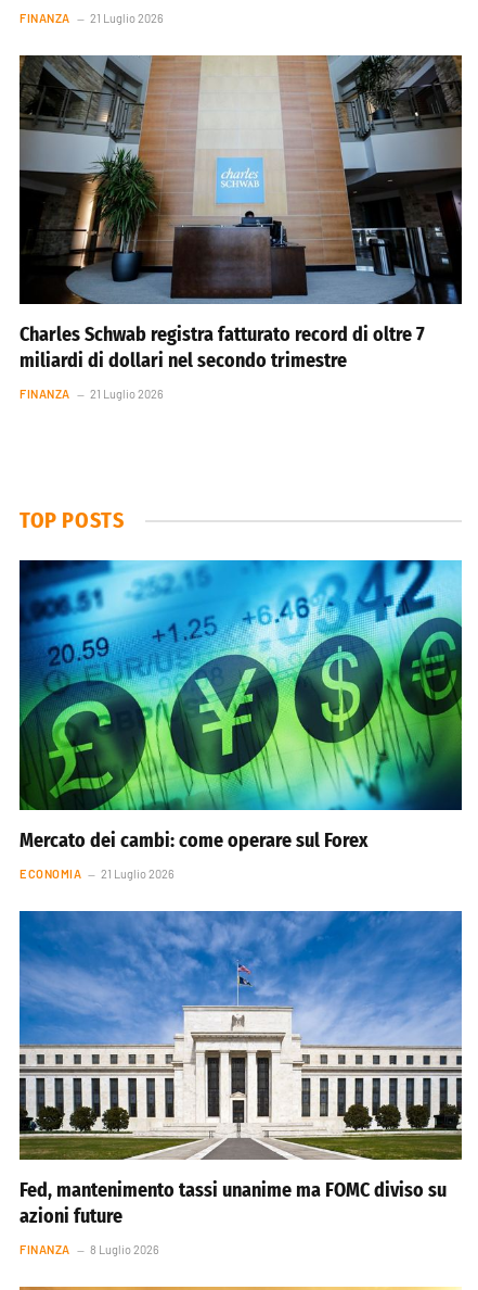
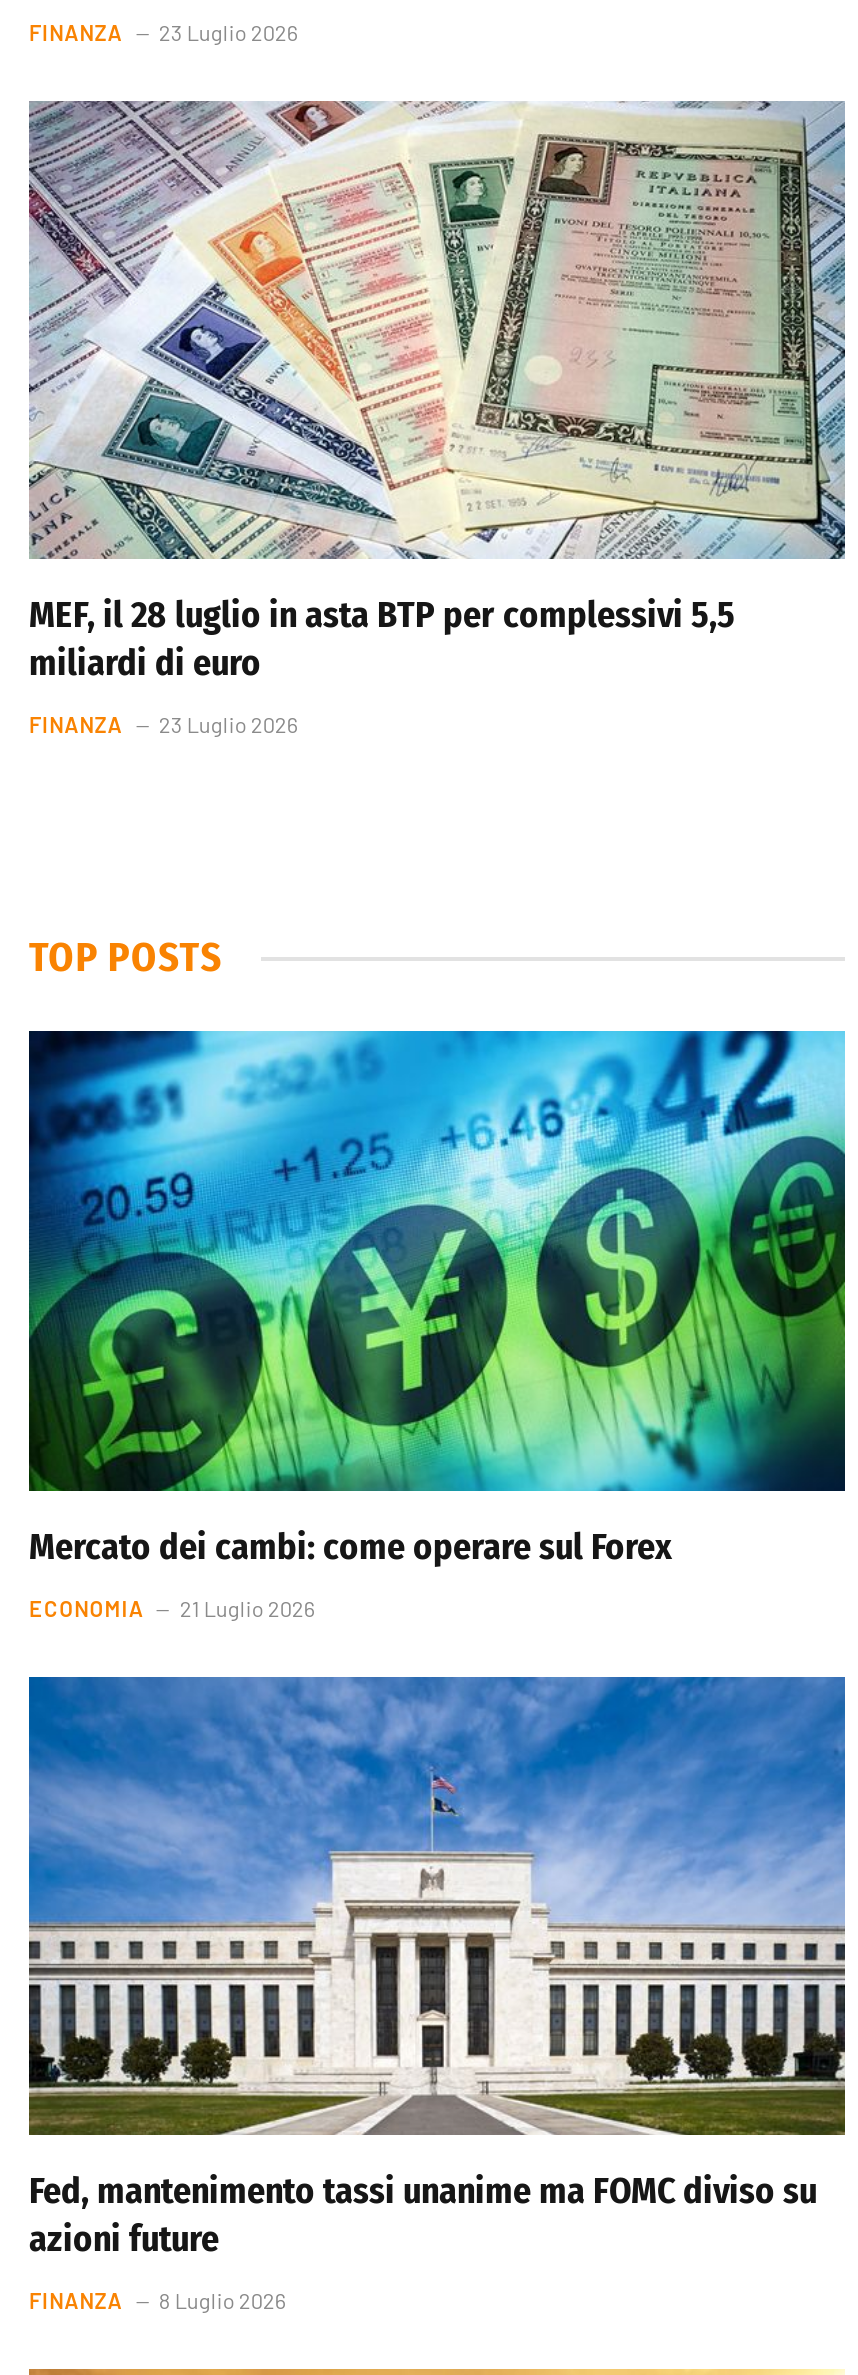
- FINANZA 21 Luglio 2026
+ FINANZA 23 Luglio 2026

- [image]
- Charles Schwab registra fatturato record di oltre 7
- miliardi di dollari nel secondo trimestre
+ [image]
+ MEF, il 28 luglio in asta BTP per complessivi 5,5
+ miliardi di euro

- FINANZA 21 Luglio 2026
+ FINANZA 23 Luglio 2026
